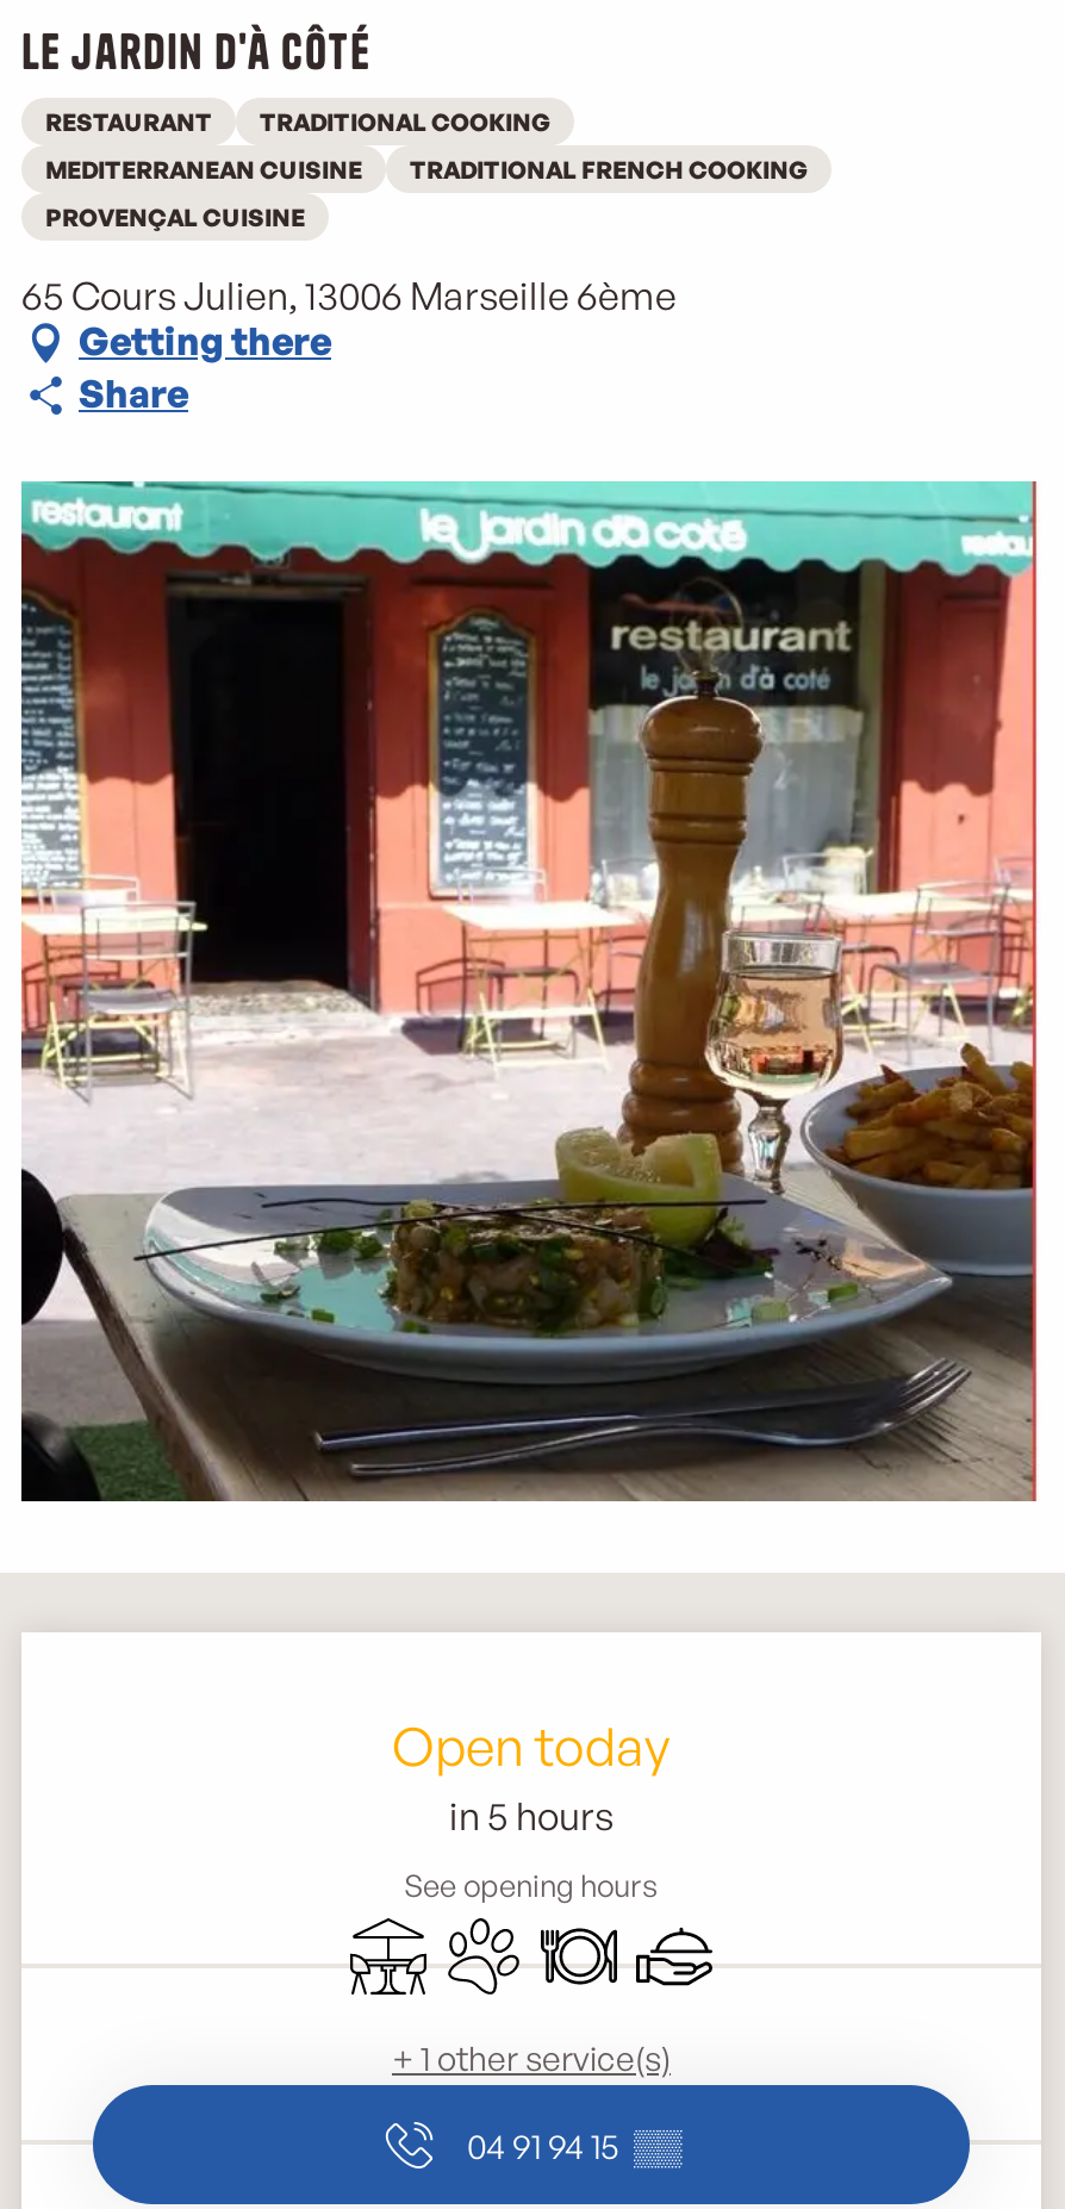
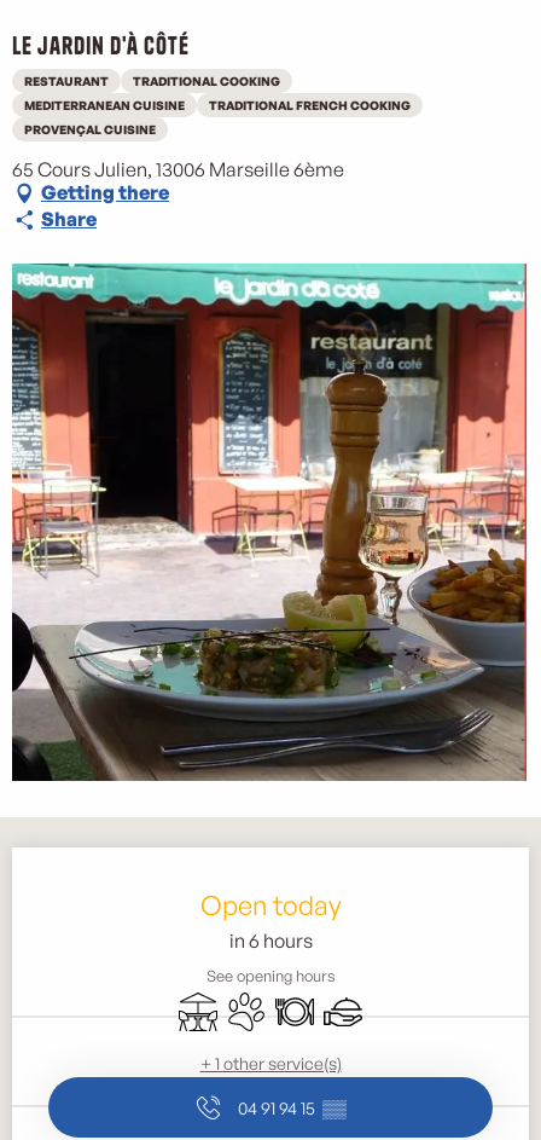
- in 5 hours
+ in 6 hours
